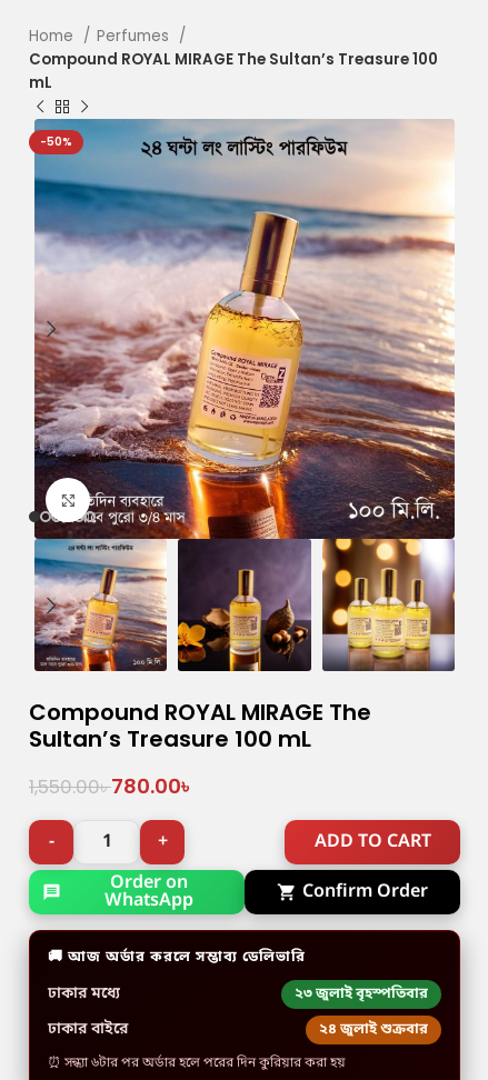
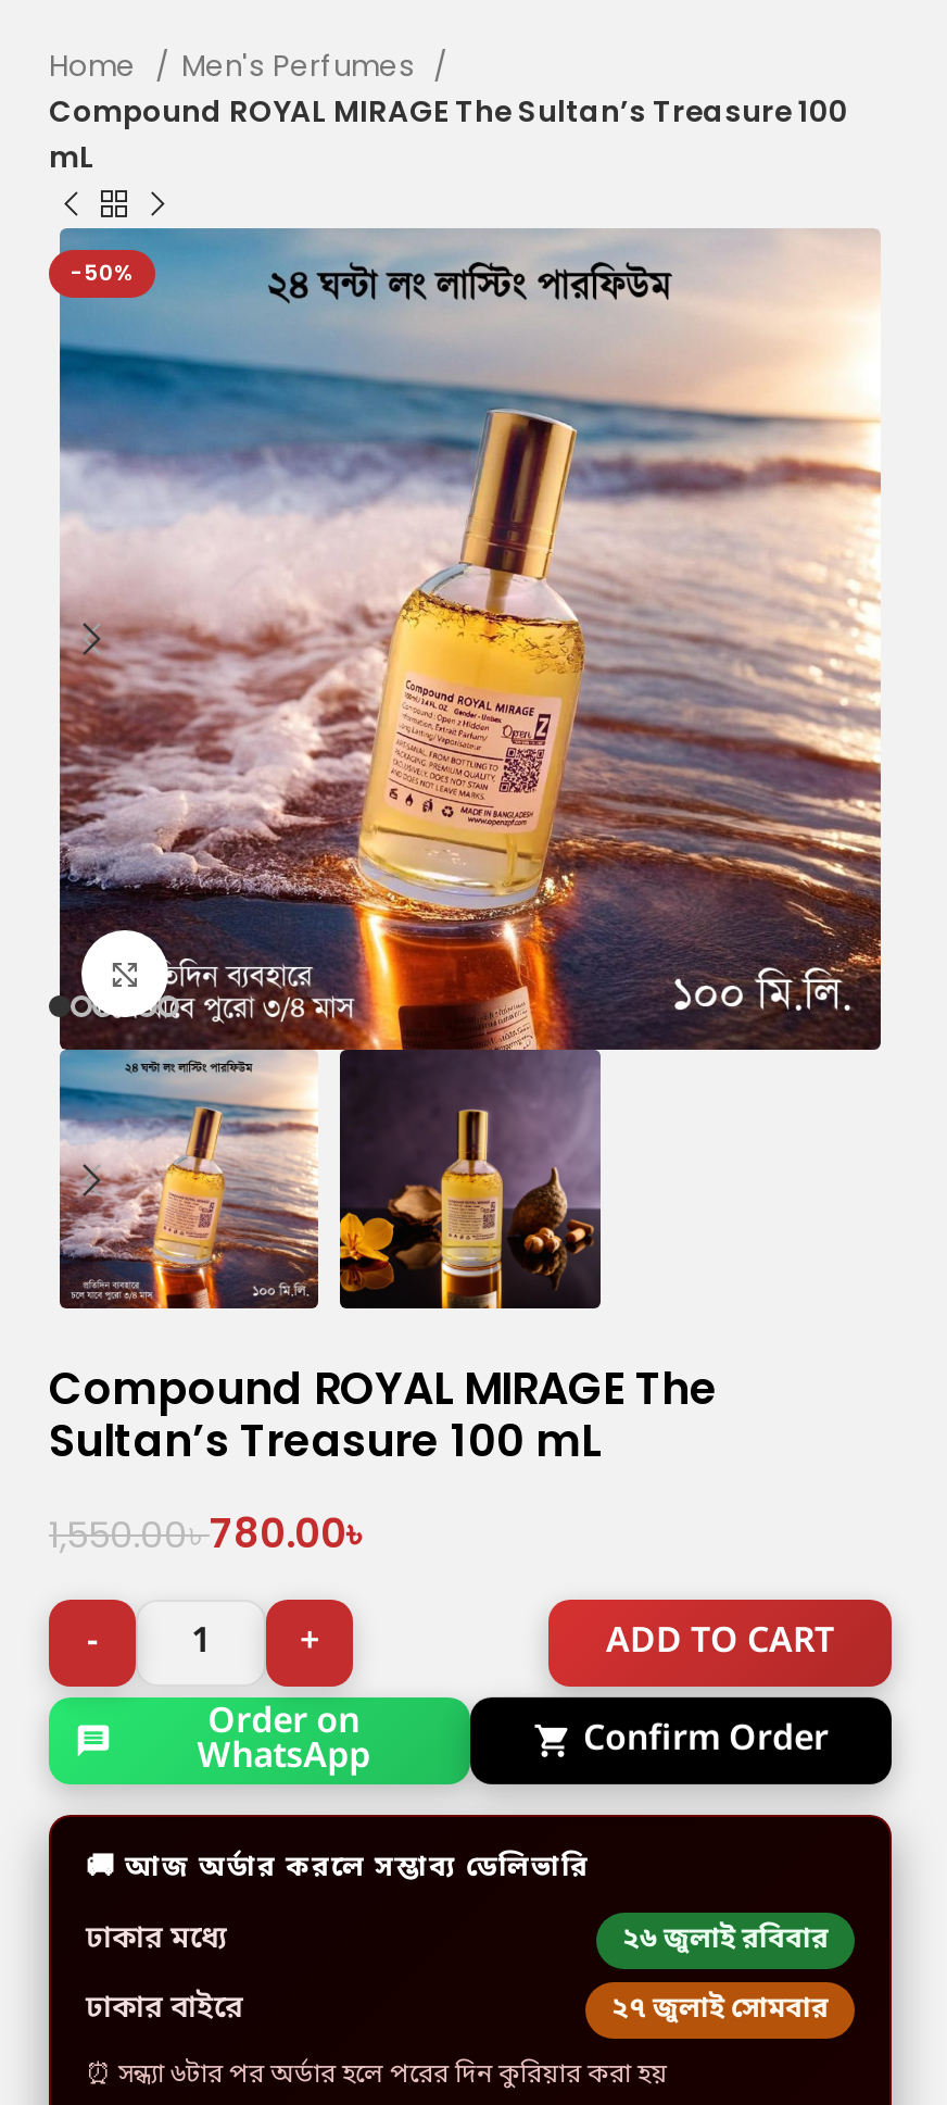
- Perfumes
+ Men's Perfumes

- [image]

- ২৩ জুলাই বৃহস্পতিবার
+ ২৬ জুলাই রবিবার

- ২৪ জুলাই শুক্রবার
+ ২৭ জুলাই সোমবার
